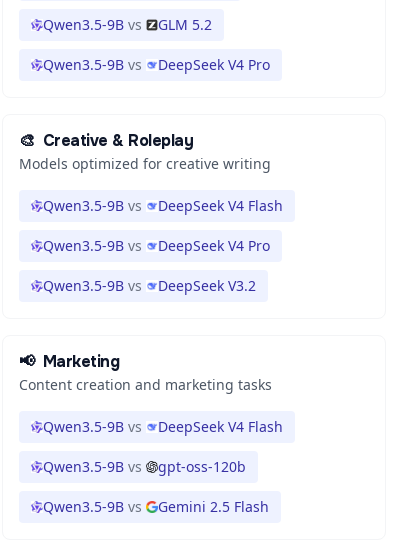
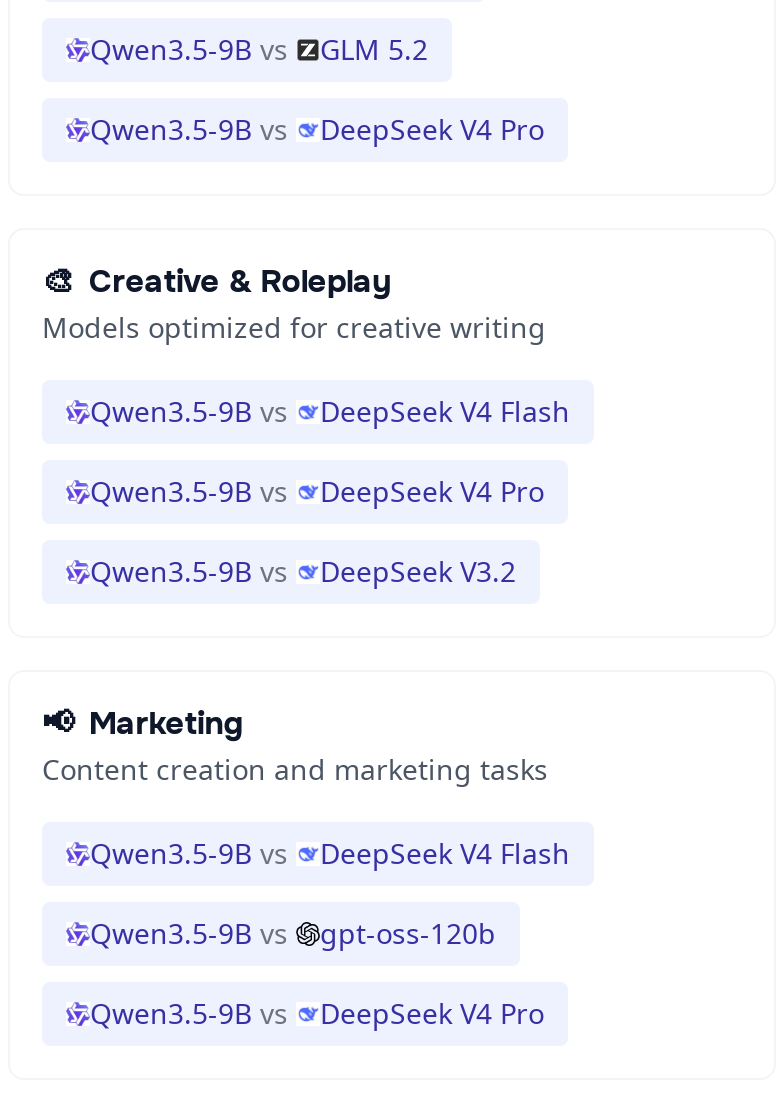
- Gemini 2.5 Flash
+ DeepSeek V4 Pro
